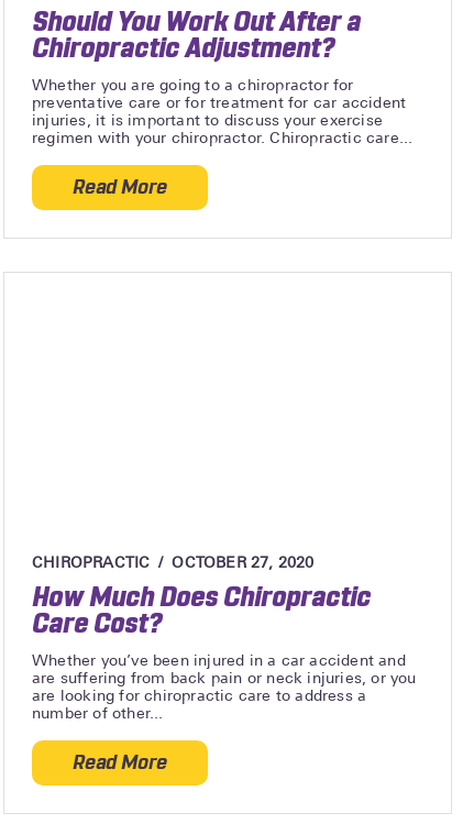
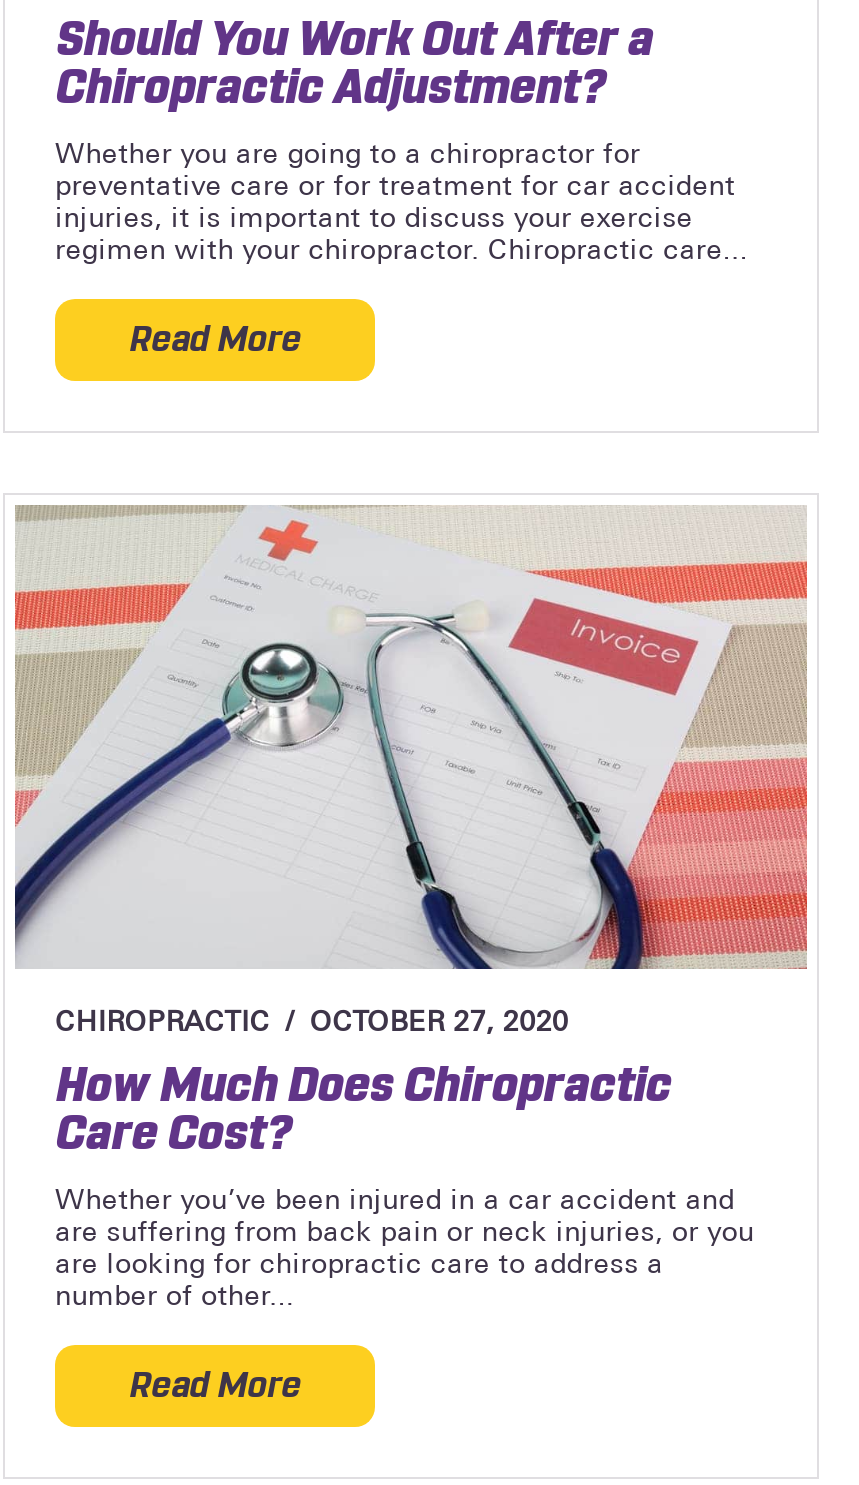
+ [image]
